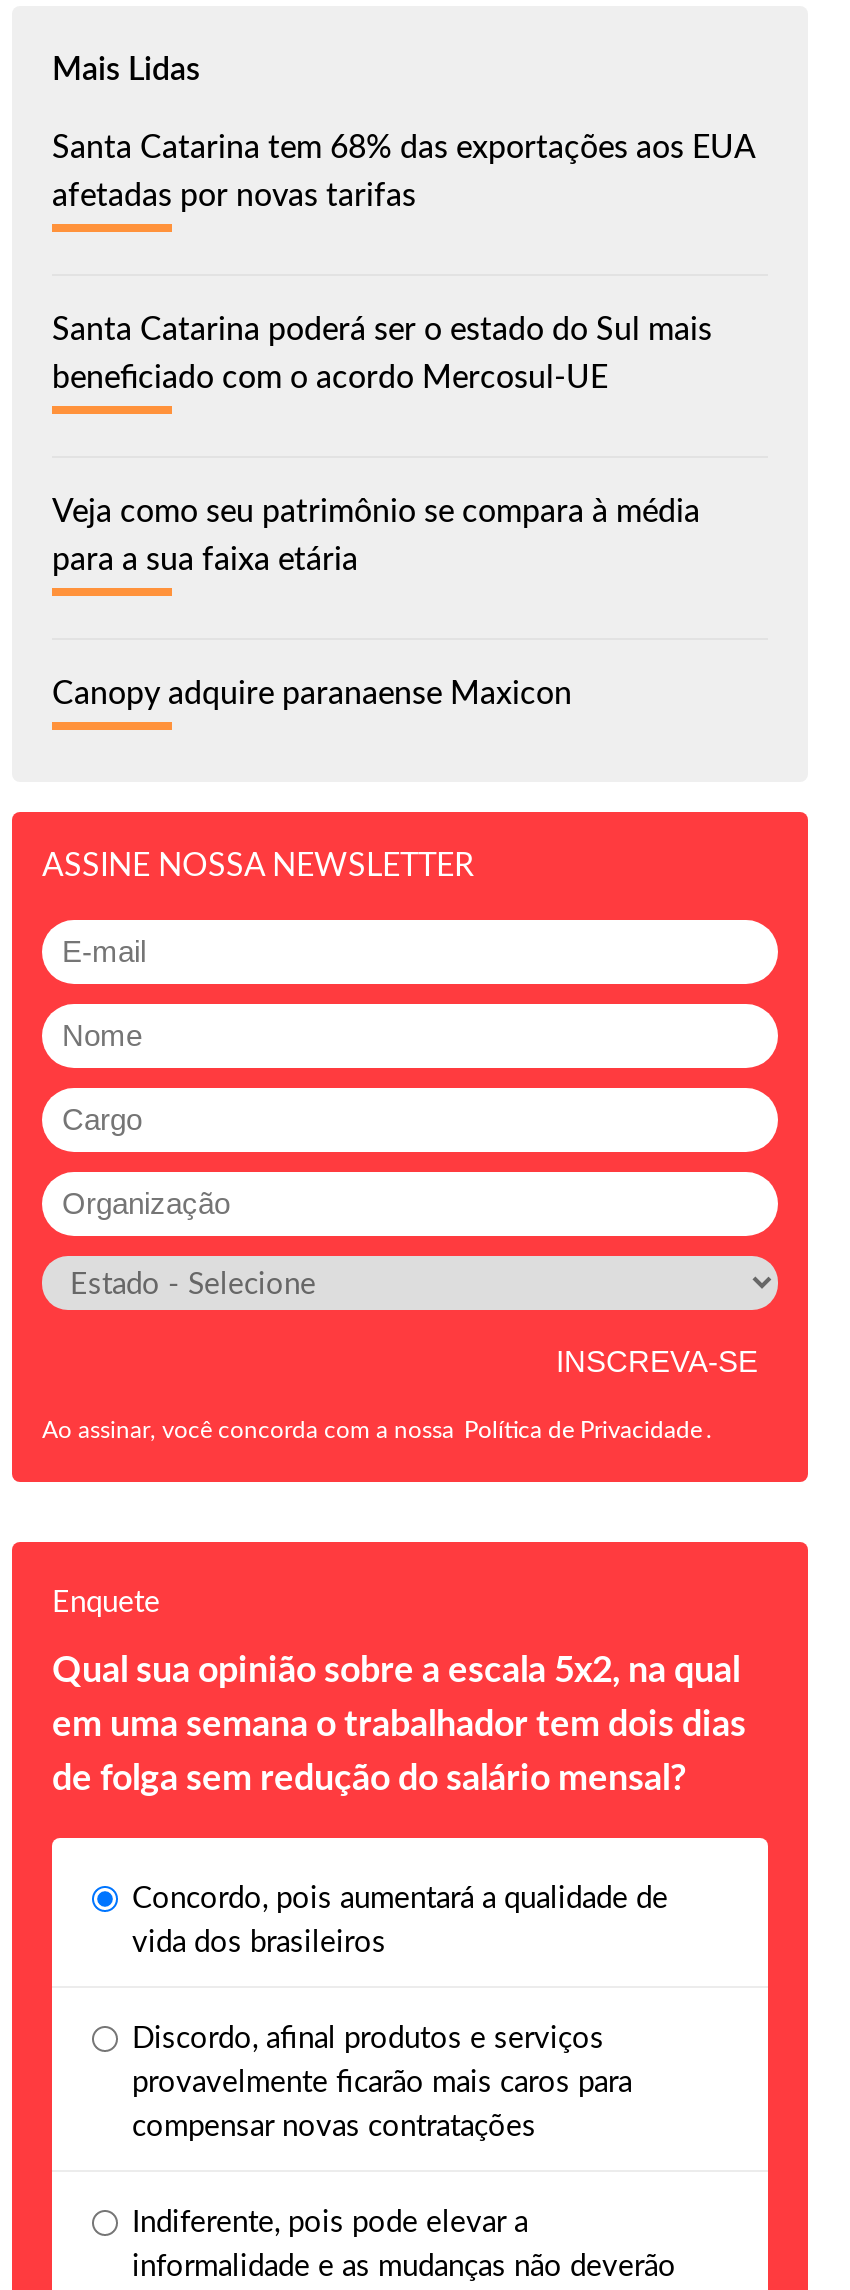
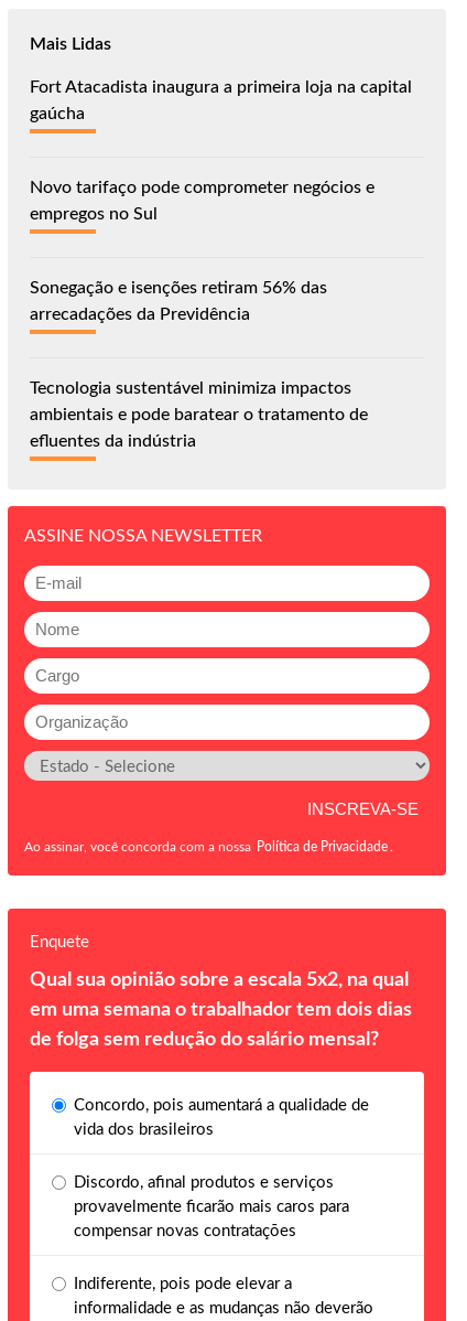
- Santa Catarina tem 68% das exportações aos EUA
- afetadas por novas tarifas
+ Fort Atacadista inaugura a primeira loja na capital
+ gaúcha

- Santa Catarina poderá ser o estado do Sul mais
- beneficiado com o acordo Mercosul-UE
+ Novo tarifaço pode comprometer negócios e
+ empregos no Sul

- Veja como seu patrimônio se compara à média
- para a sua faixa etária
+ Sonegação e isenções retiram 56% das
+ arrecadações da Previdência

- Canopy adquire paranaense Maxicon
+ Tecnologia sustentável minimiza impactos
+ ambientais e pode baratear o tratamento de
+ efluentes da indústria
